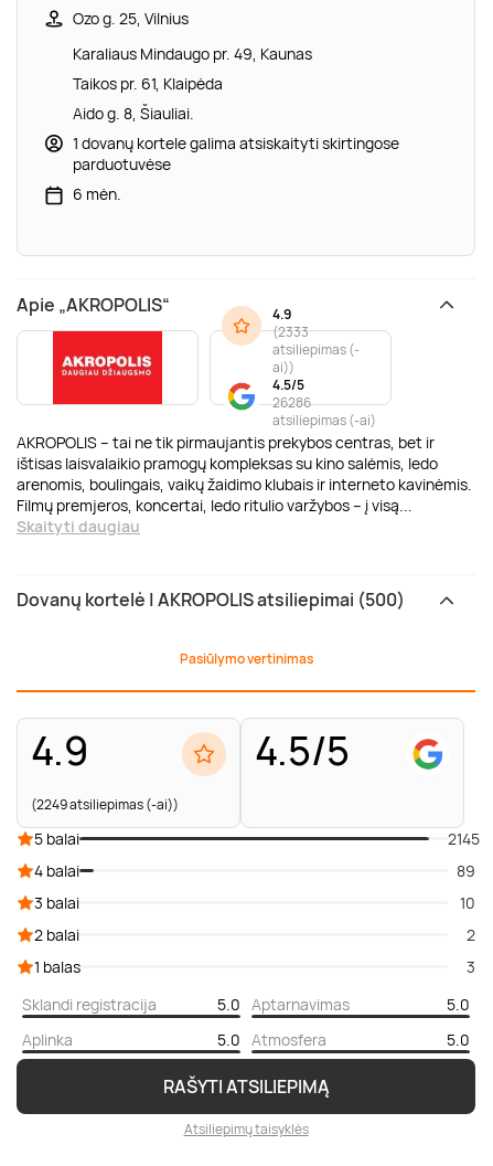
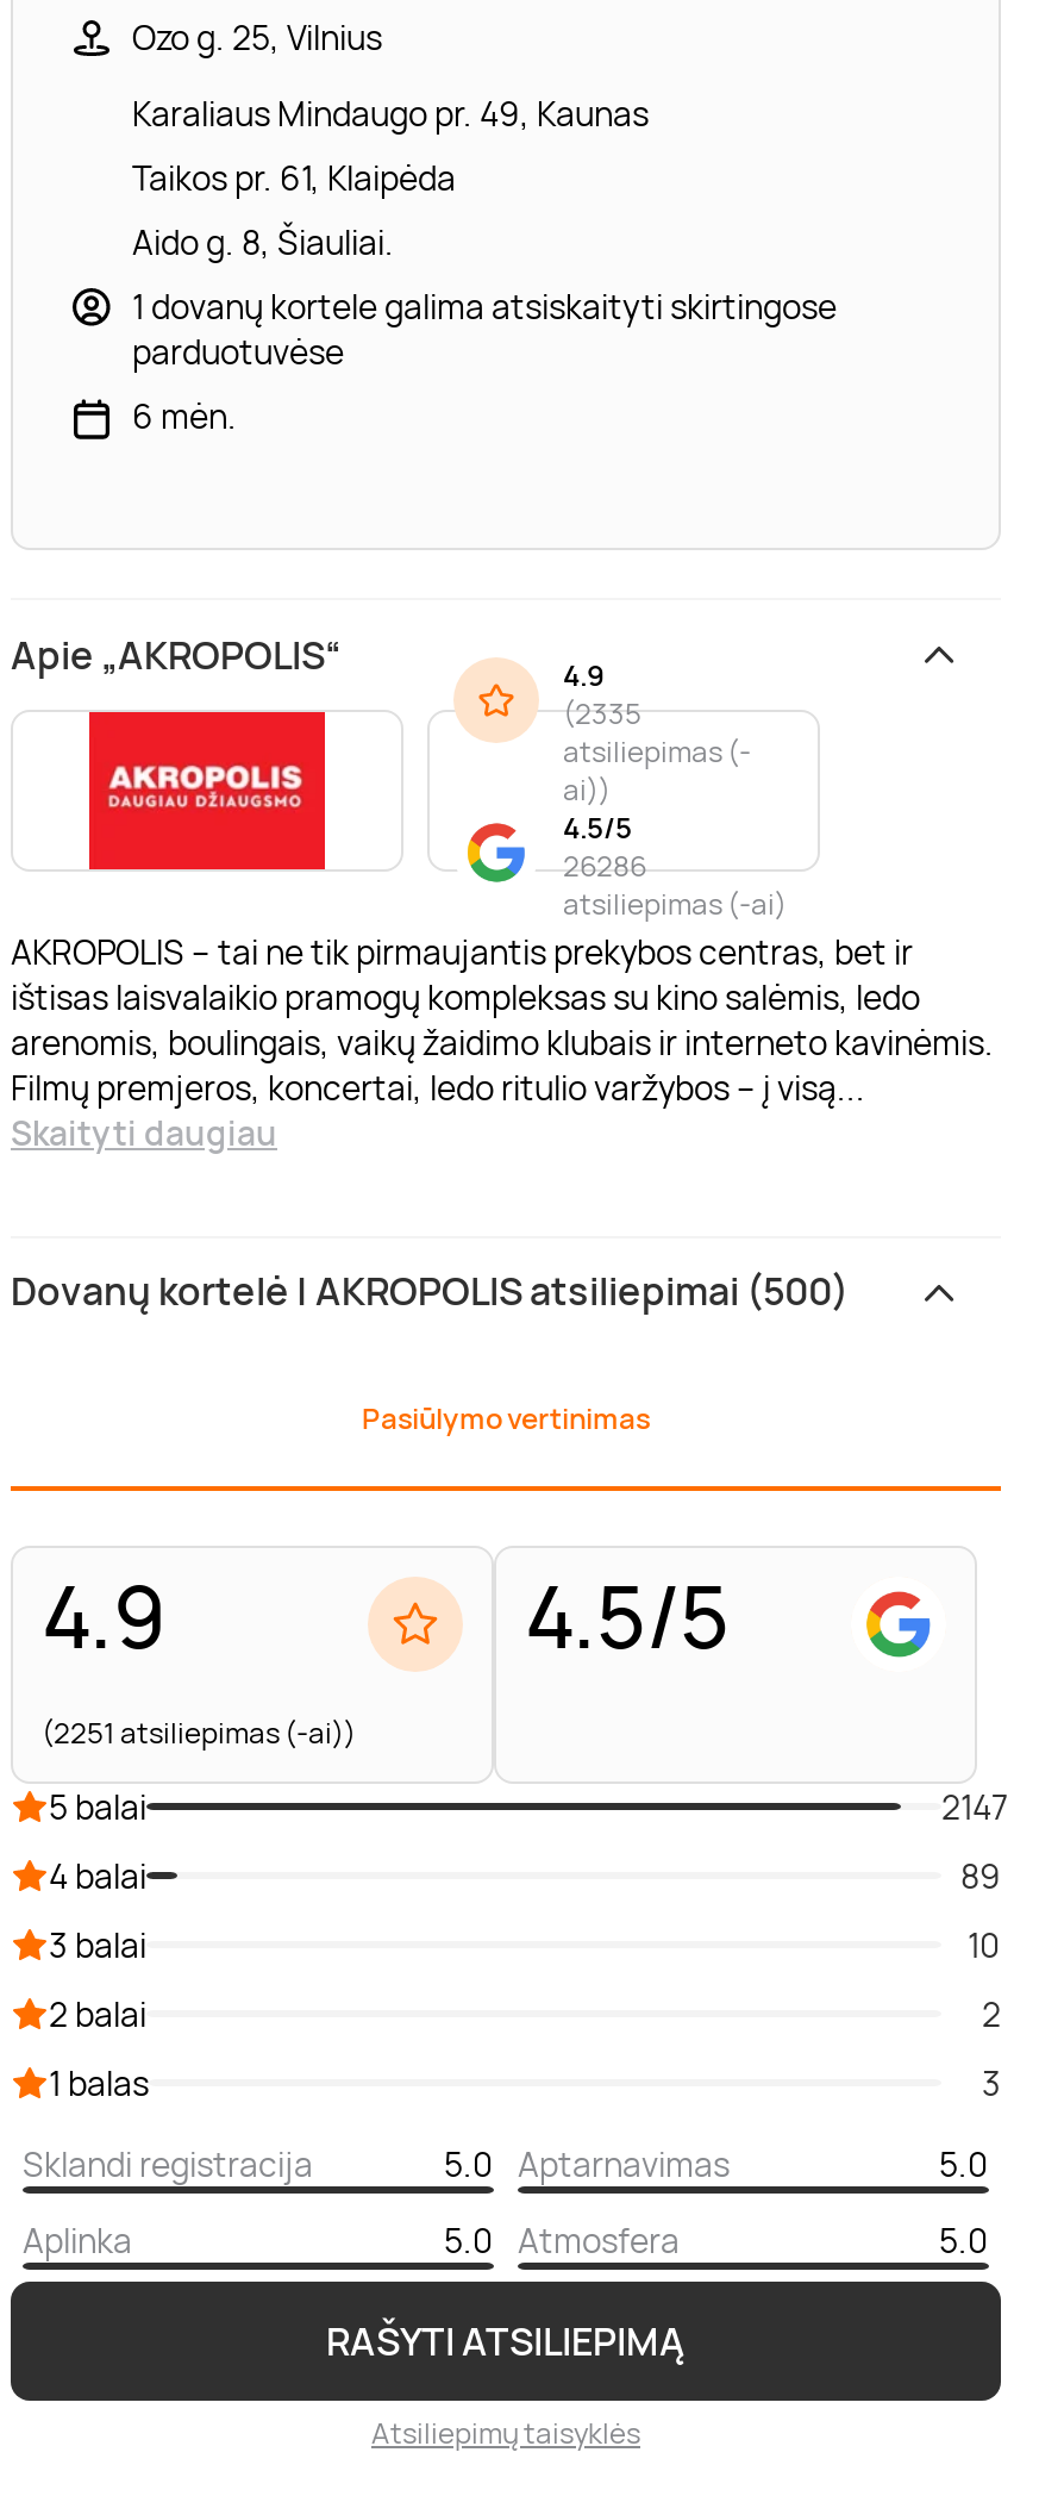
- (2333
+ (2335

- (2249 atsiliepimas (-ai))
+ (2251 atsiliepimas (-ai))

- 2145
+ 2147
